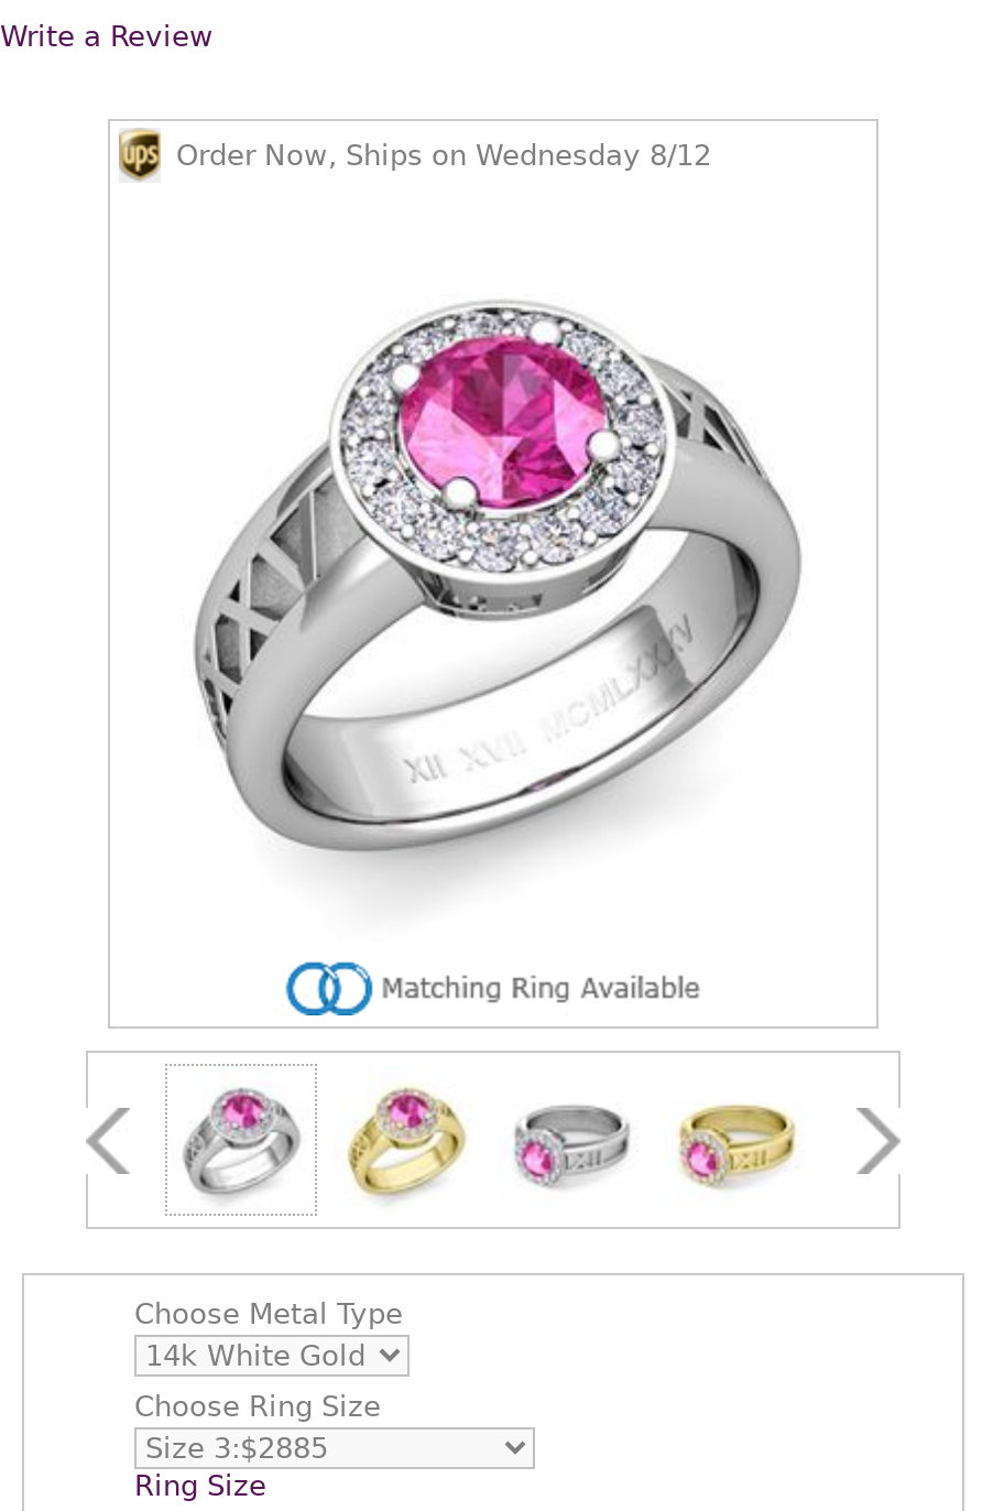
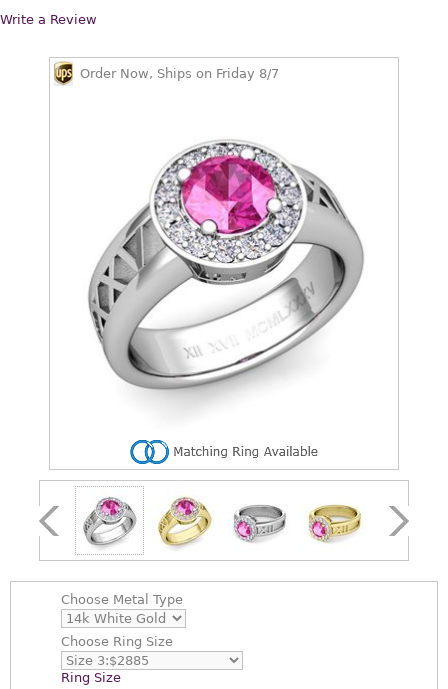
- Order Now, Ships on Wednesday 8/12
+ Order Now, Ships on Friday 8/7
